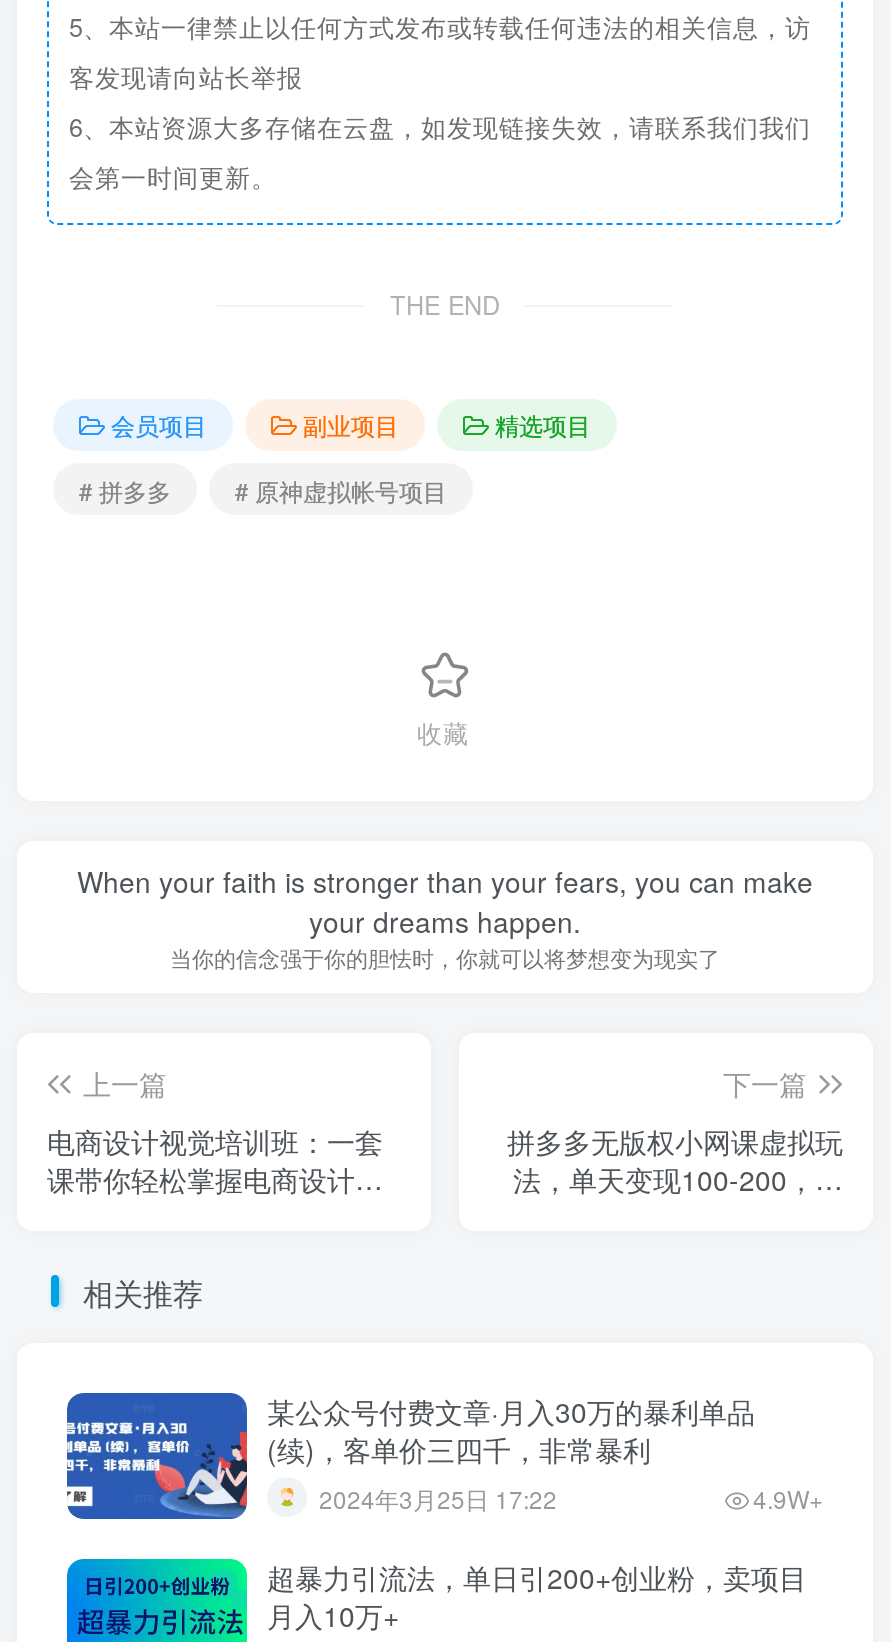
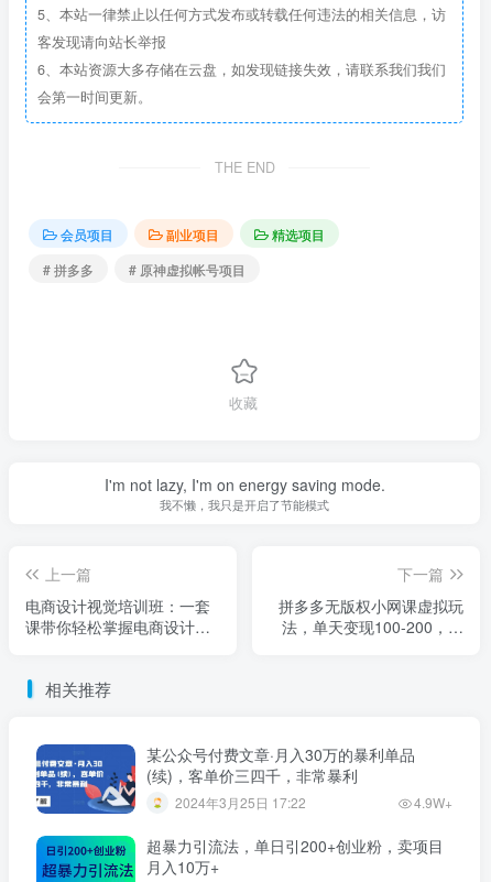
- When your faith is stronger than your fears, you can make
- your dreams happen.
- 当你的信念强于你的胆怯时，你就可以将梦想变为现实了
+ I'm not lazy, I'm on energy saving mode.
+ 我不懒，我只是开启了节能模式
